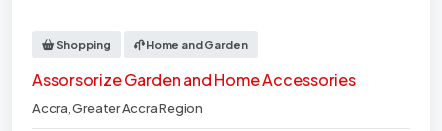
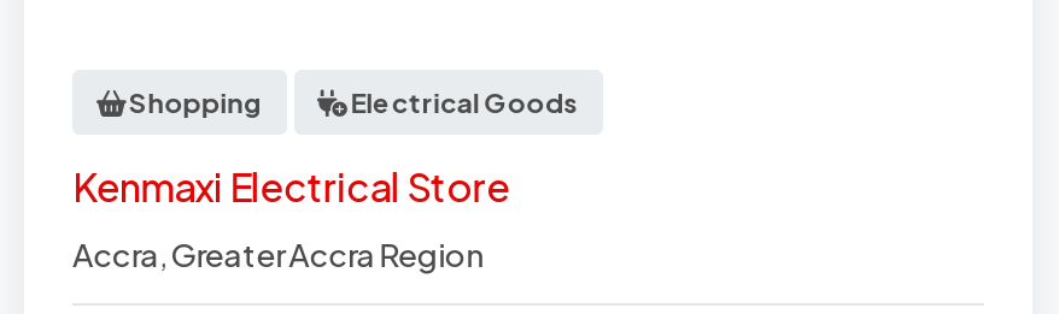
- Home and Garden
+ Electrical Goods

- Assorsorize Garden and Home Accessories
+ Kenmaxi Electrical Store
